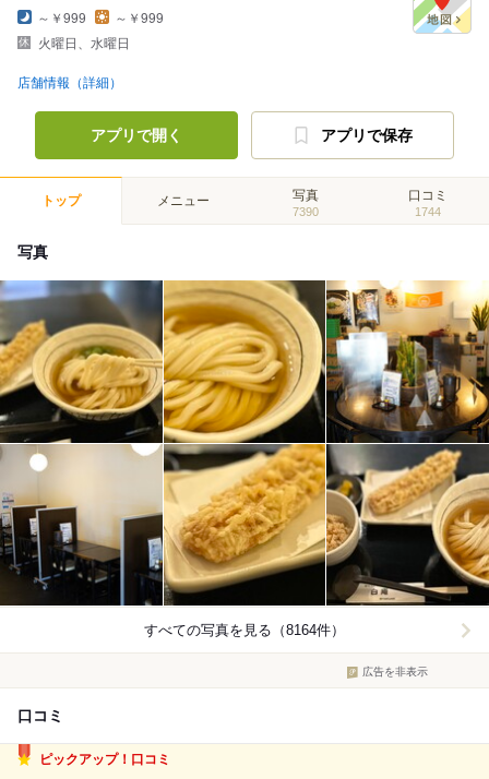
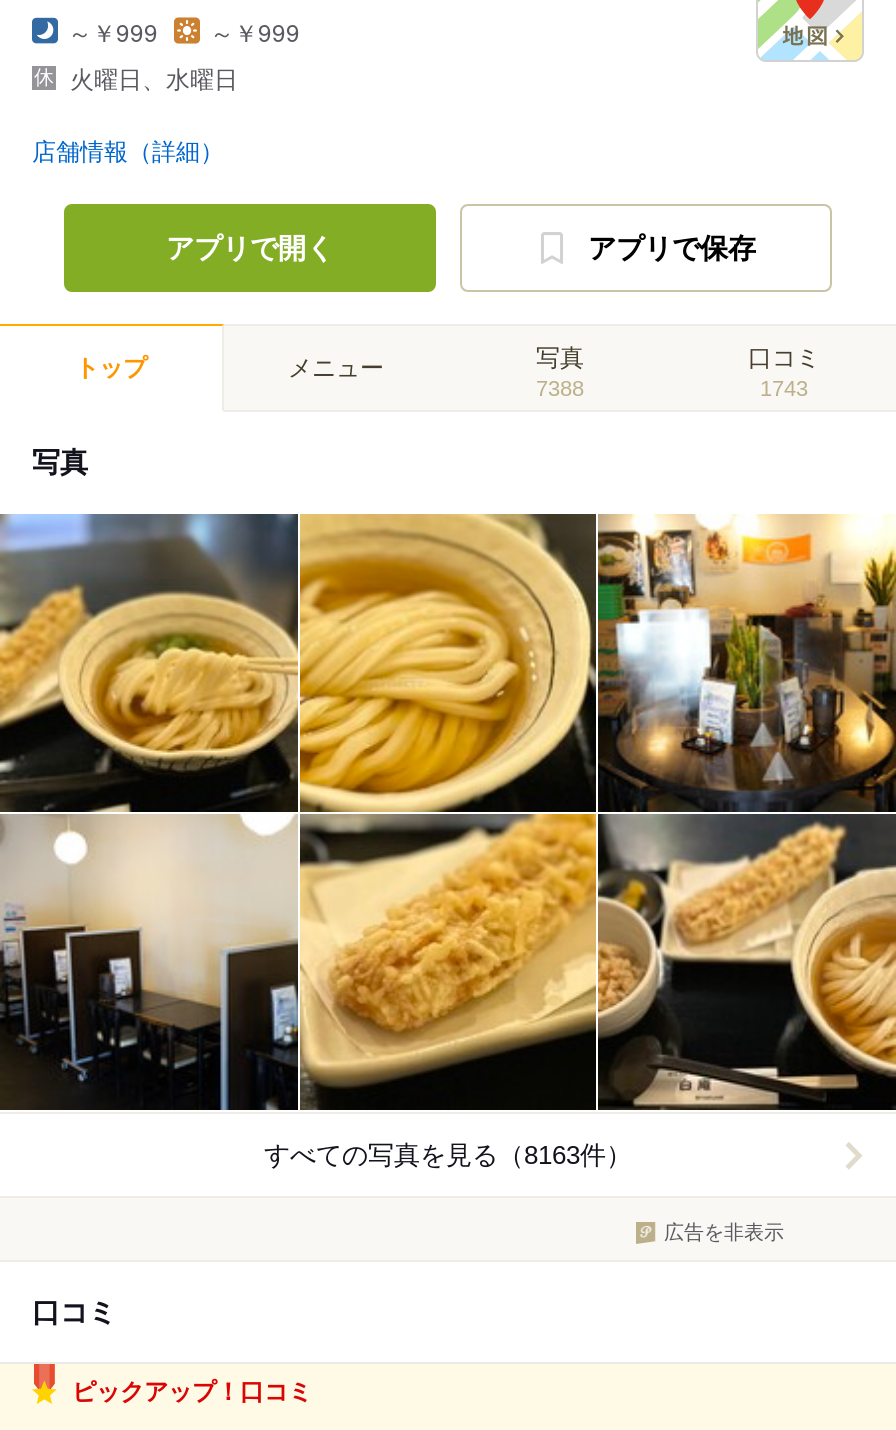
- 7390
+ 7388

- 1744
+ 1743

- すべての写真を見る（8164件）
+ すべての写真を見る（8163件）
